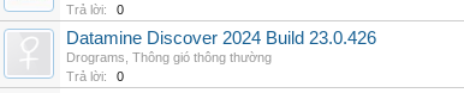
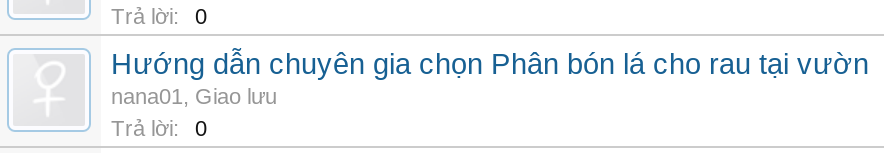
- Datamine Discover 2024 Build 23.0.426
- Drograms, Thông gió thông thường
+ Hướng dẫn chuyên gia chọn Phân bón lá cho rau tại vườn
+ nana01, Giao lưu
